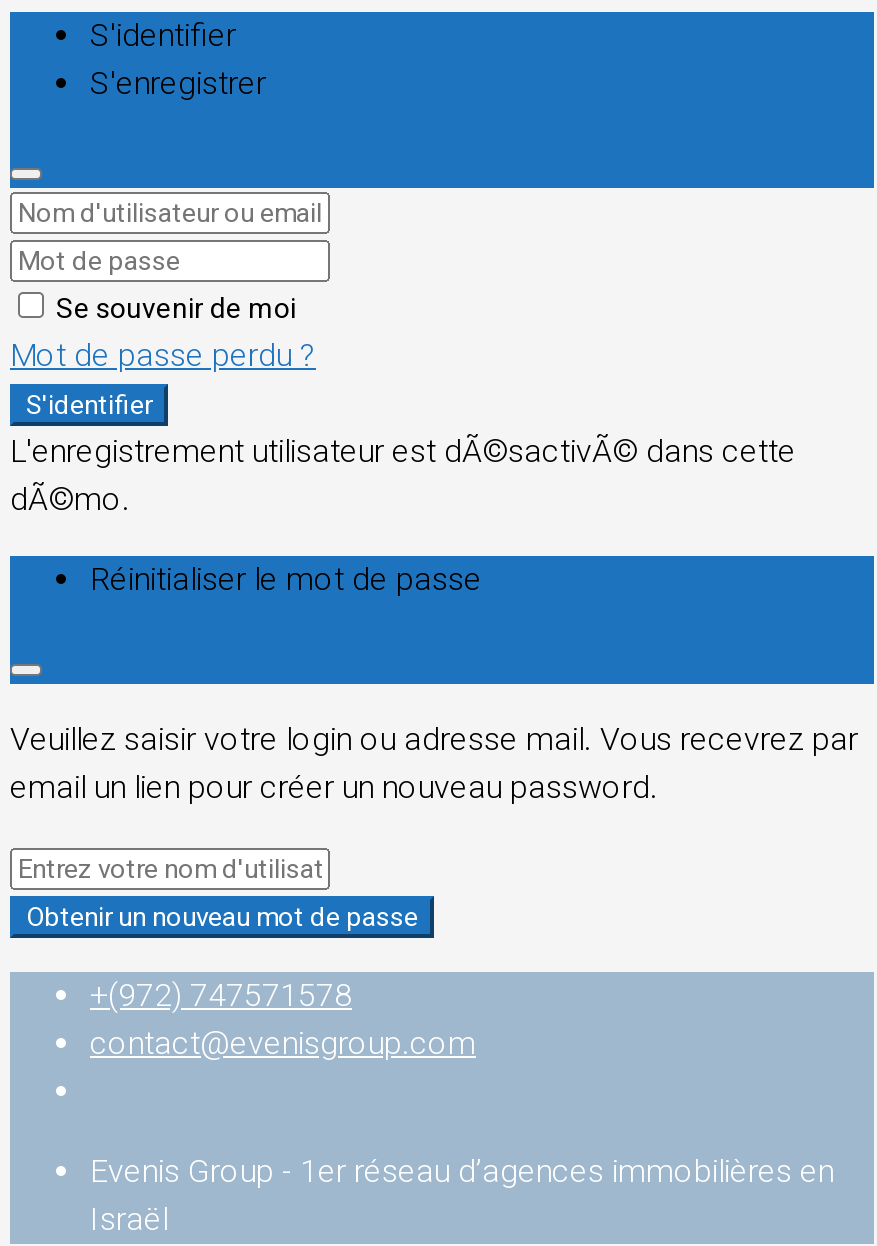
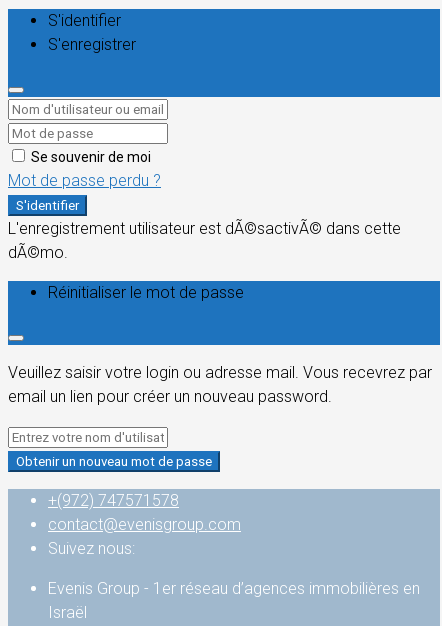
+ Suivez nous:
